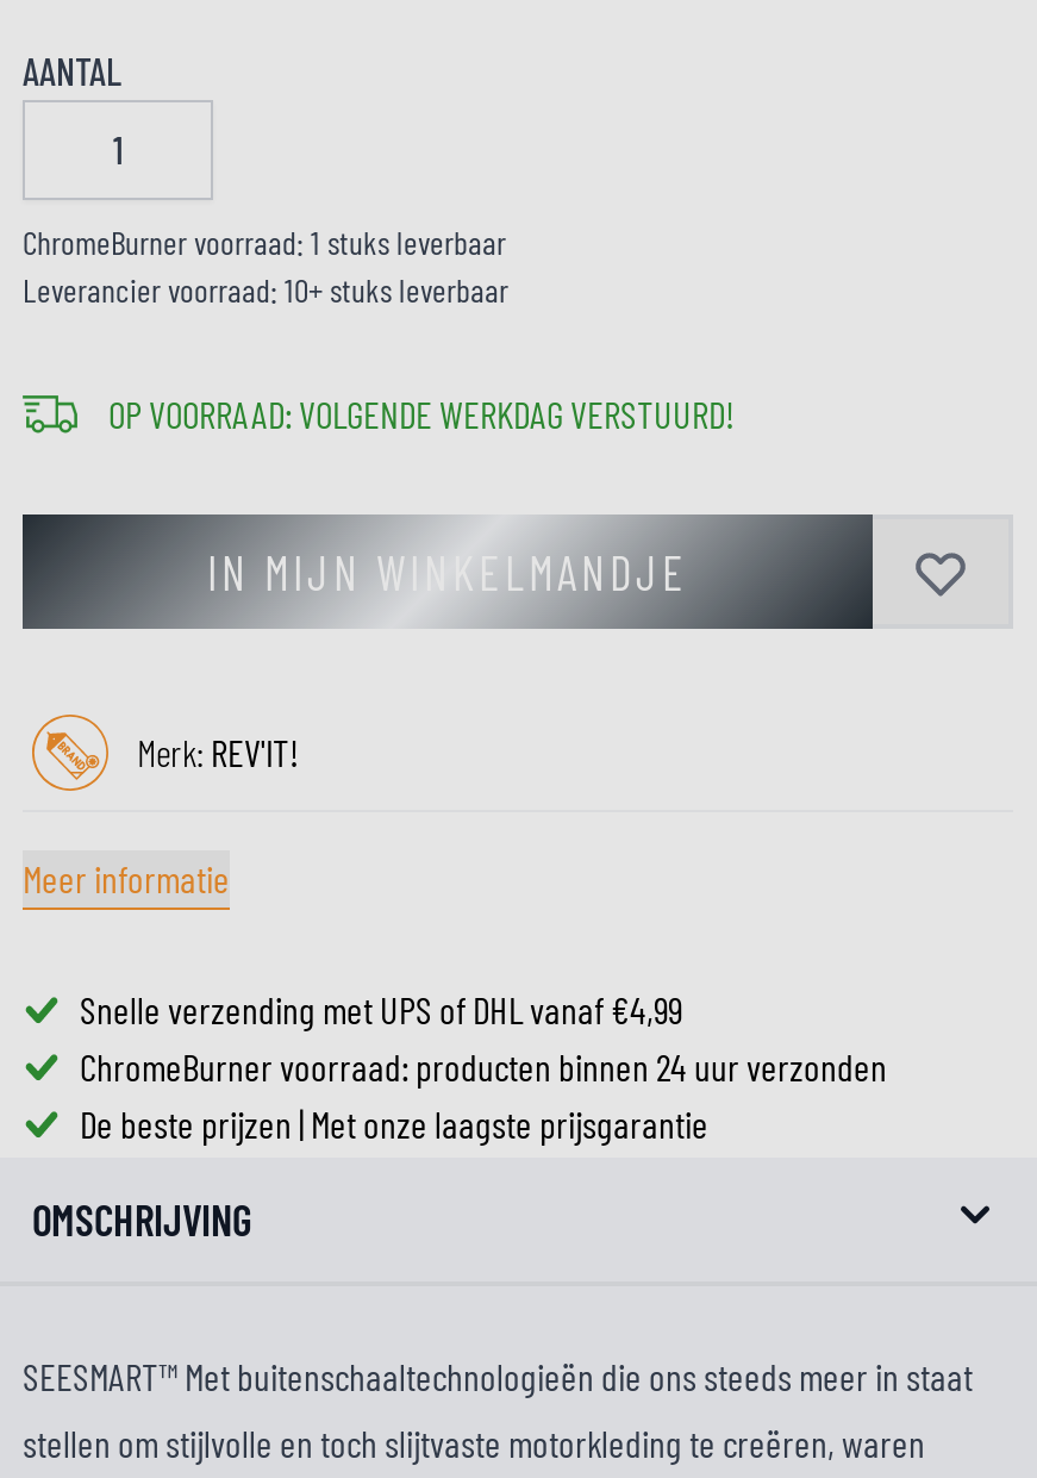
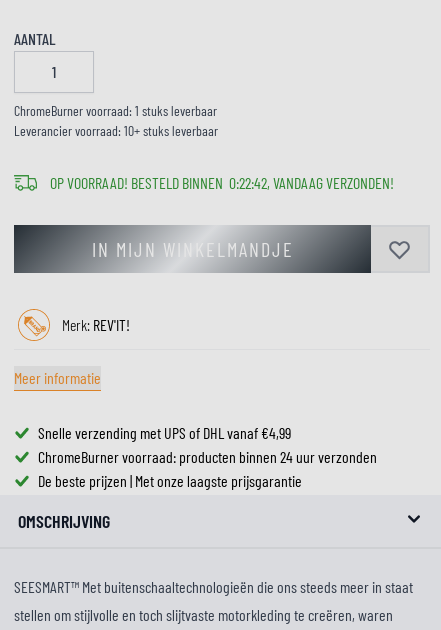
- OP VOORRAAD: VOLGENDE WERKDAG VERSTUURD!
+ OP VOORRAAD! BESTELD BINNEN 0:22:42, VANDAAG VERZONDEN!
